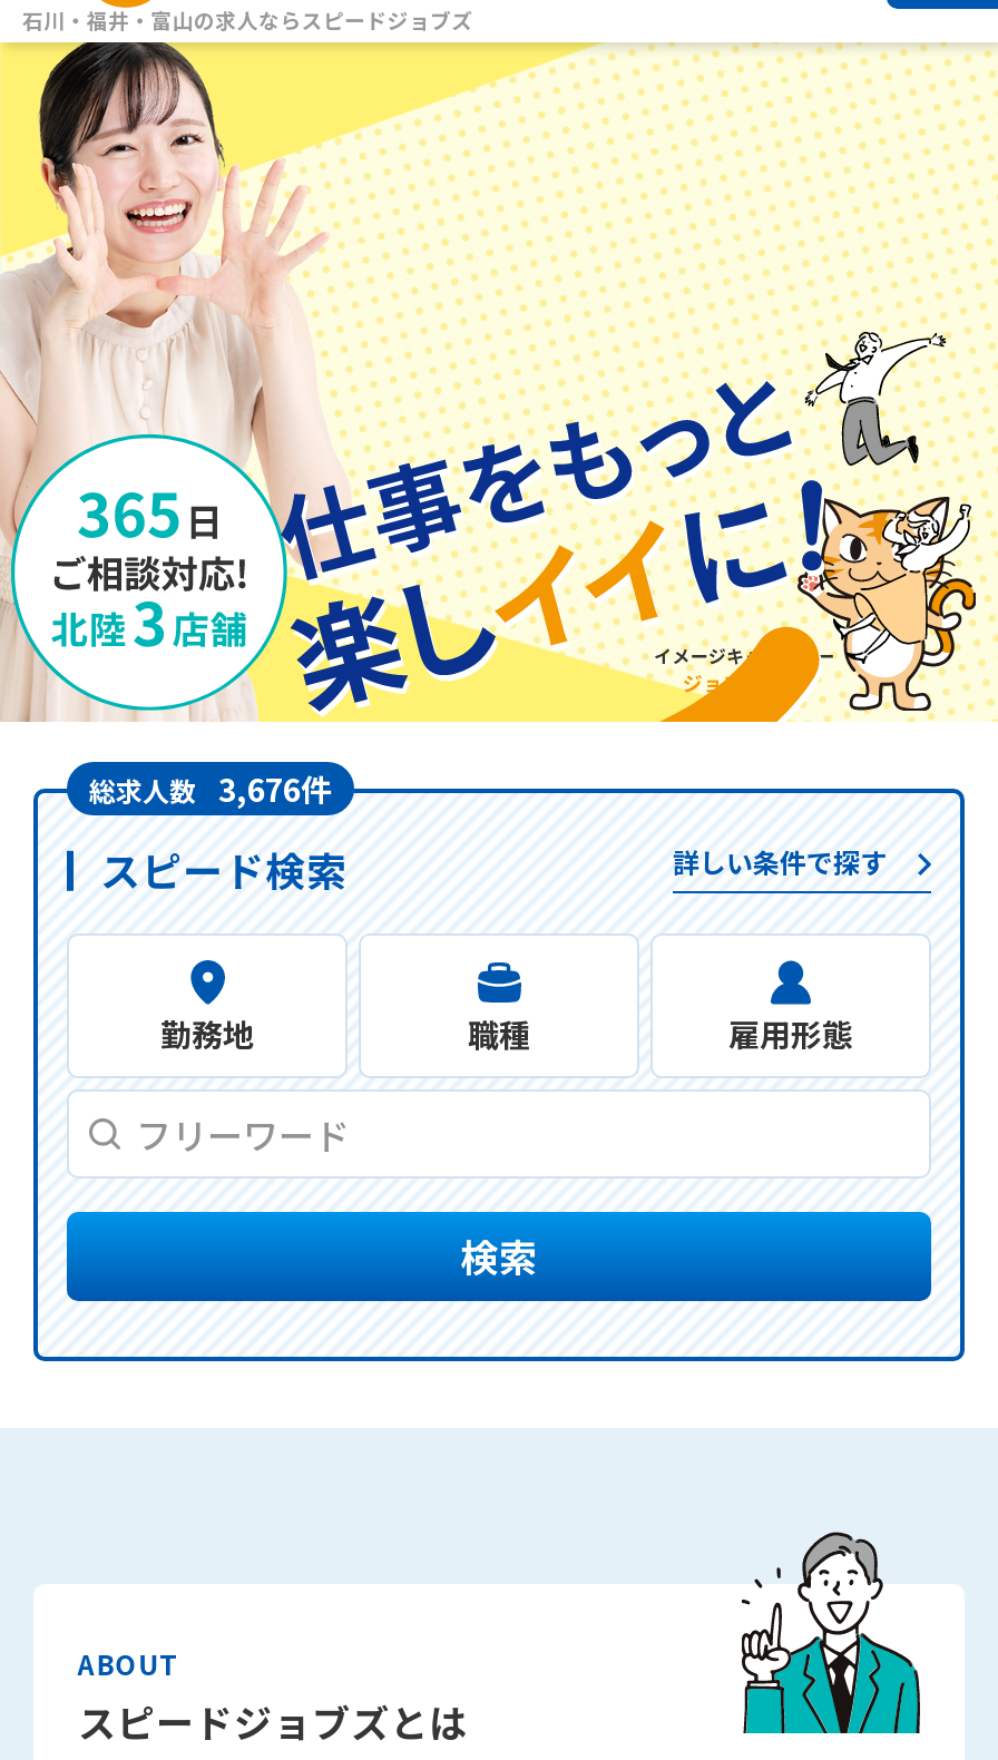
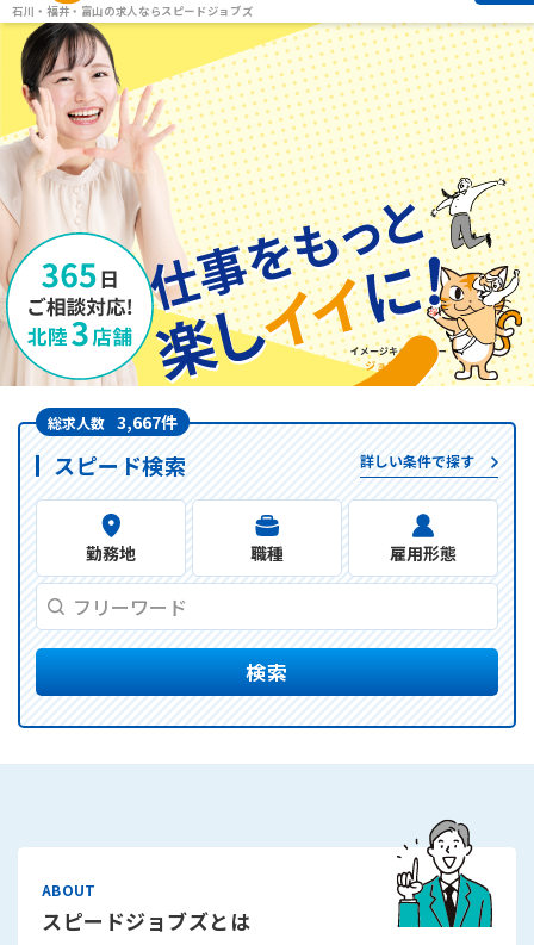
- 総求人数 3,676件
+ 総求人数 3,667件
